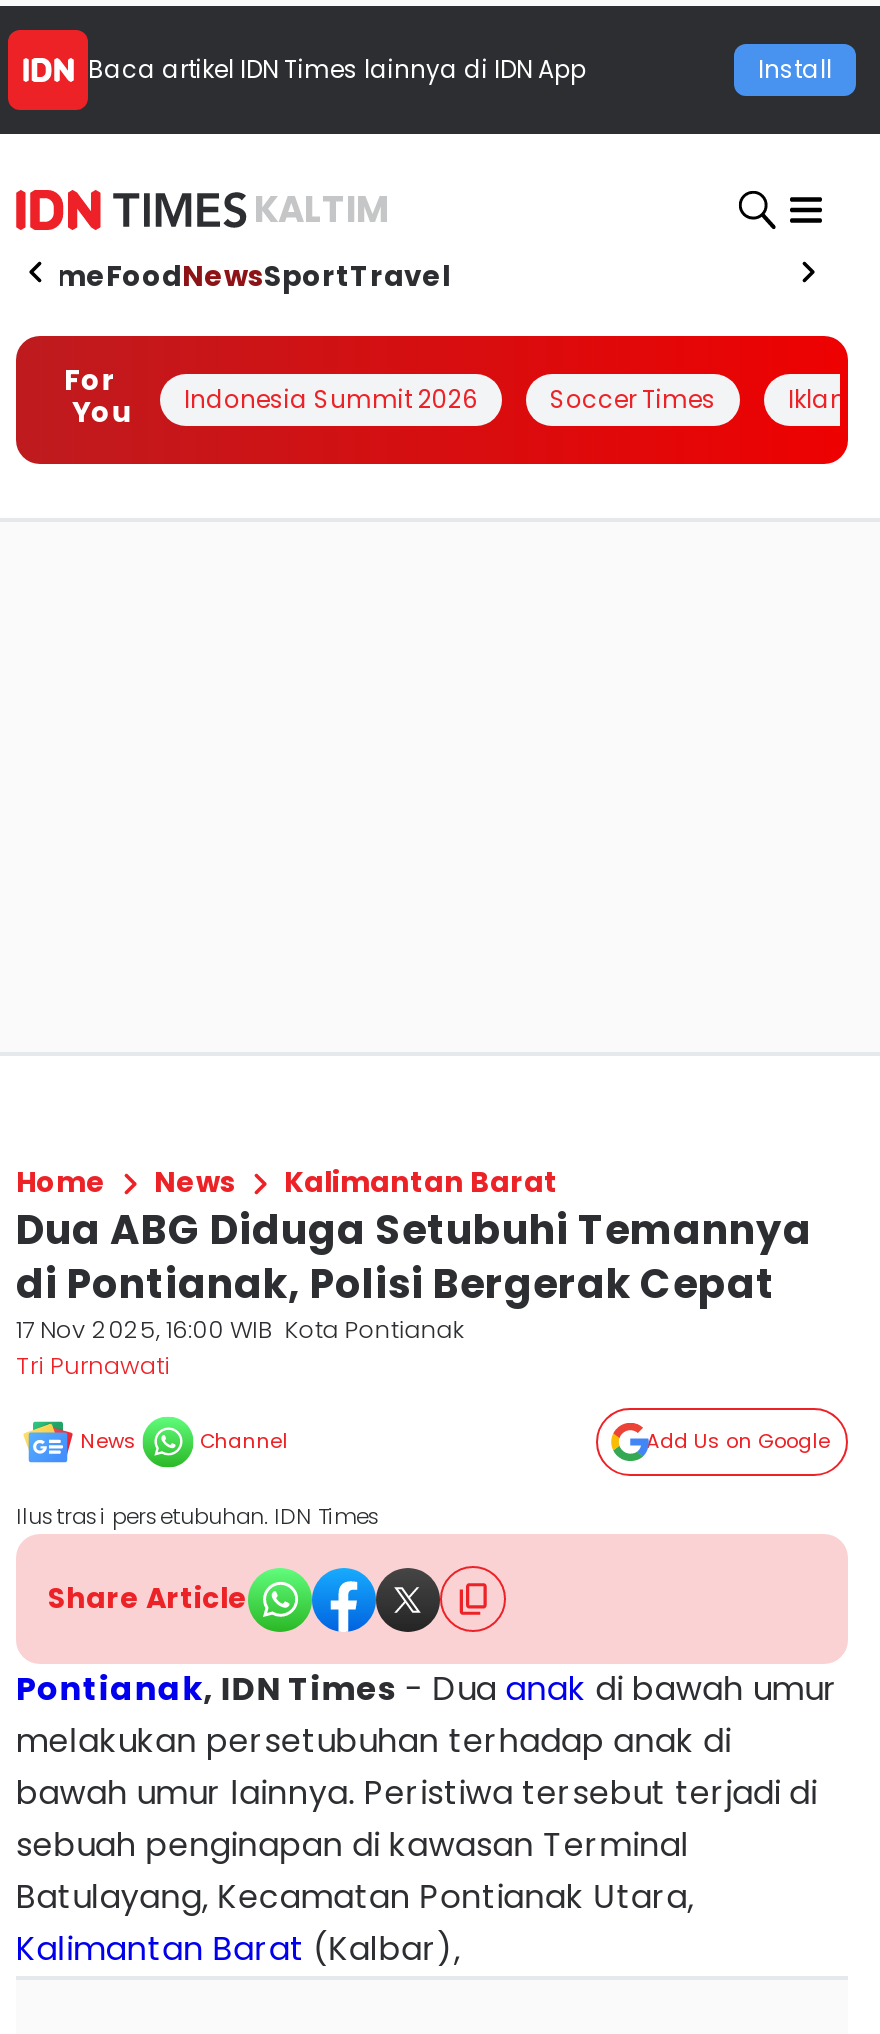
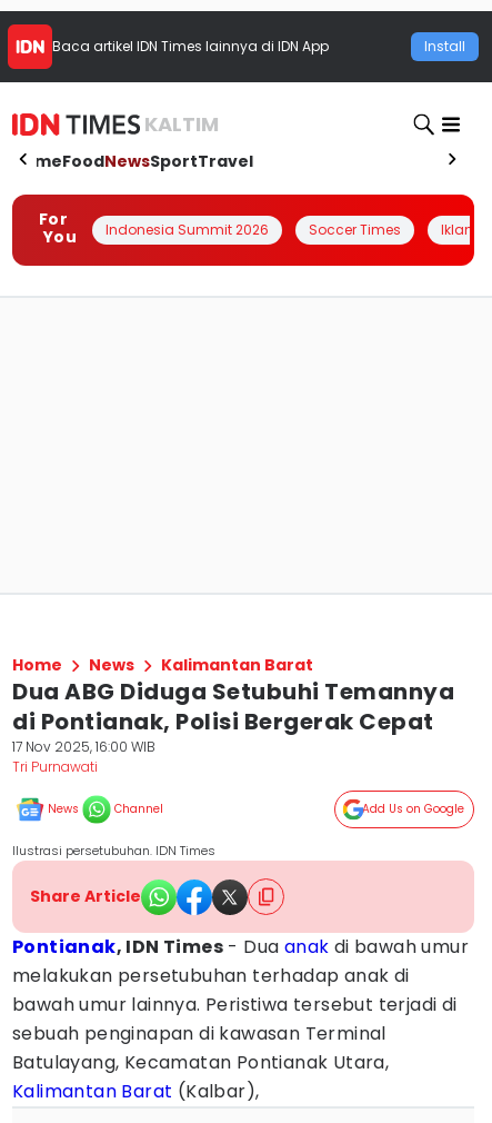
- 17 Nov 2025, 16:00 WIB Kota Pontianak
+ 17 Nov 2025, 16:00 WIB
